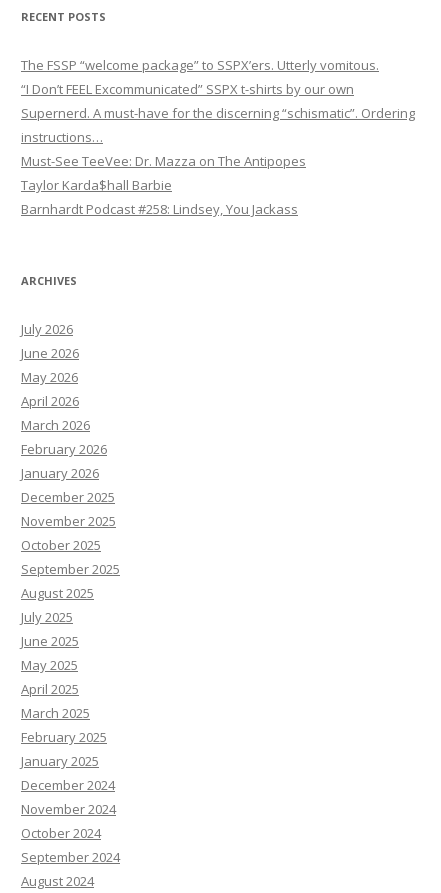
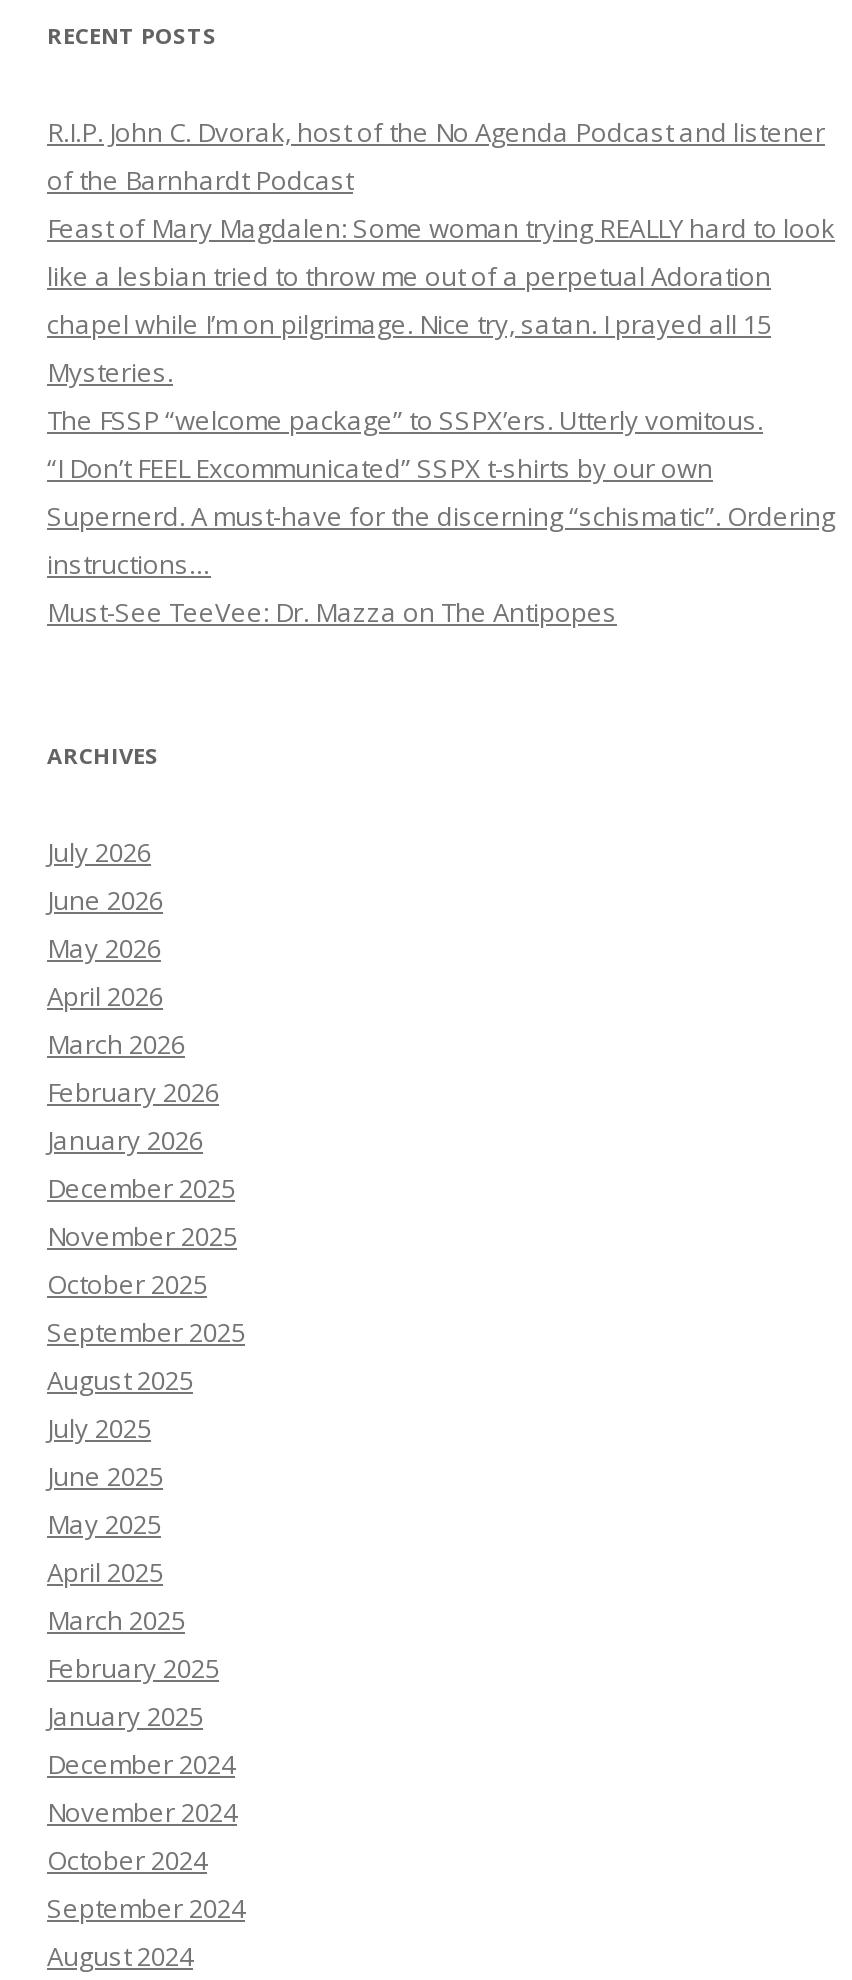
+ R.I.P. John C. Dvorak, host of the No Agenda Podcast and listener
+ of the Barnhardt Podcast
+ Feast of Mary Magdalen: Some woman trying REALLY hard to look
+ like a lesbian tried to throw me out of a perpetual Adoration
+ chapel while I’m on pilgrimage. Nice try, satan. I prayed all 15
+ Mysteries.

moved down: The FSSP “welcome package” to SSPX’ers. Utterly vomitous. | “I Don’t FEEL Excommunicated” SSPX t-shirts by our own | Supernerd. A must-have for the discerning “schismatic”. Ordering | instructions… | Must-See TeeVee: Dr. Mazza on The Antipopes

- Taylor Karda$hall Barbie
- Barnhardt Podcast #258: Lindsey, You Jackass
